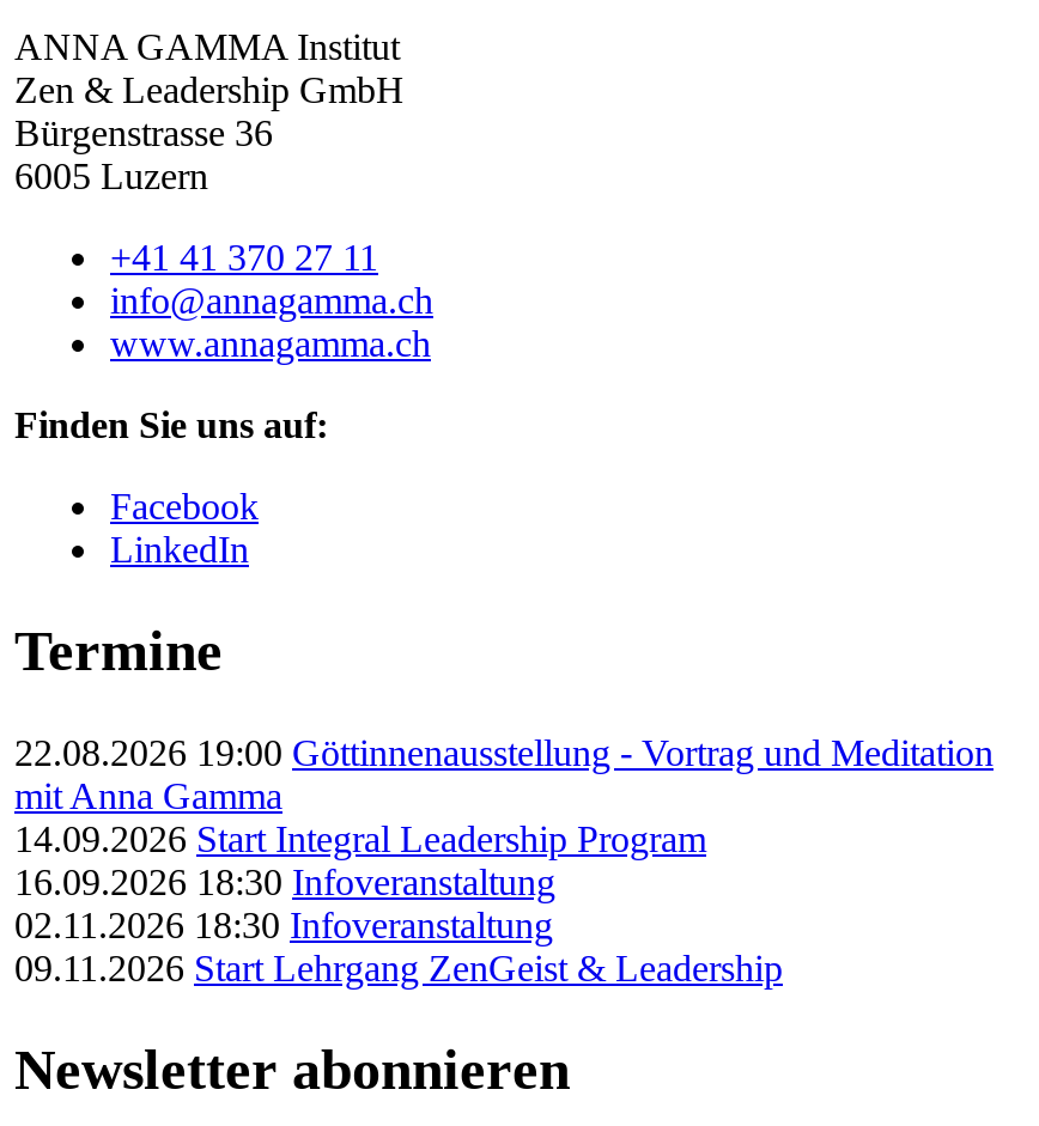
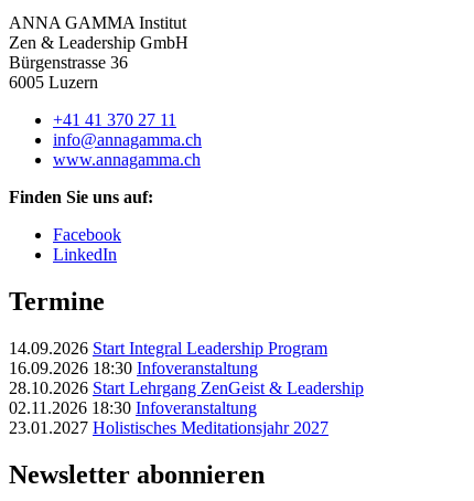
- 22.08.2026 19:00 Göttinnenausstellung - Vortrag und Meditation
- mit Anna Gamma

moved up: 14.09.2026 Start Integral Leadership Program | 16.09.2026 18:30 Infoveranstaltung

+ 28.10.2026 Start Lehrgang ZenGeist & Leadership

- 09.11.2026 Start Lehrgang ZenGeist & Leadership
+ 23.01.2027 Holistisches Meditationsjahr 2027
